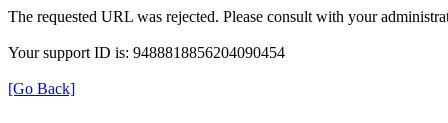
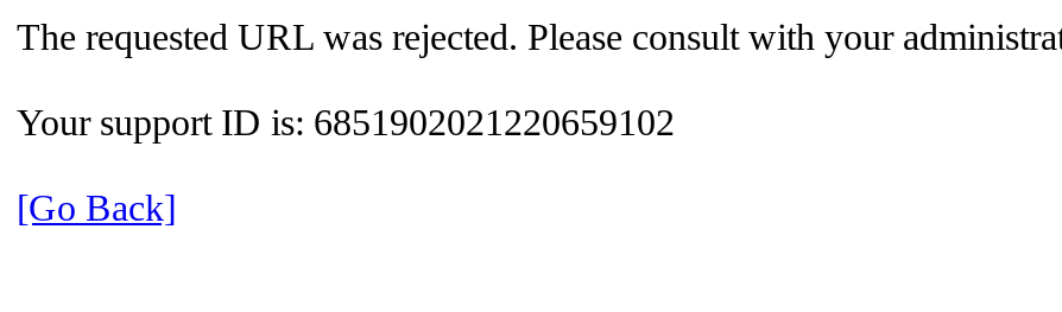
- Your support ID is: 9488818856204090454
+ Your support ID is: 6851902021220659102
